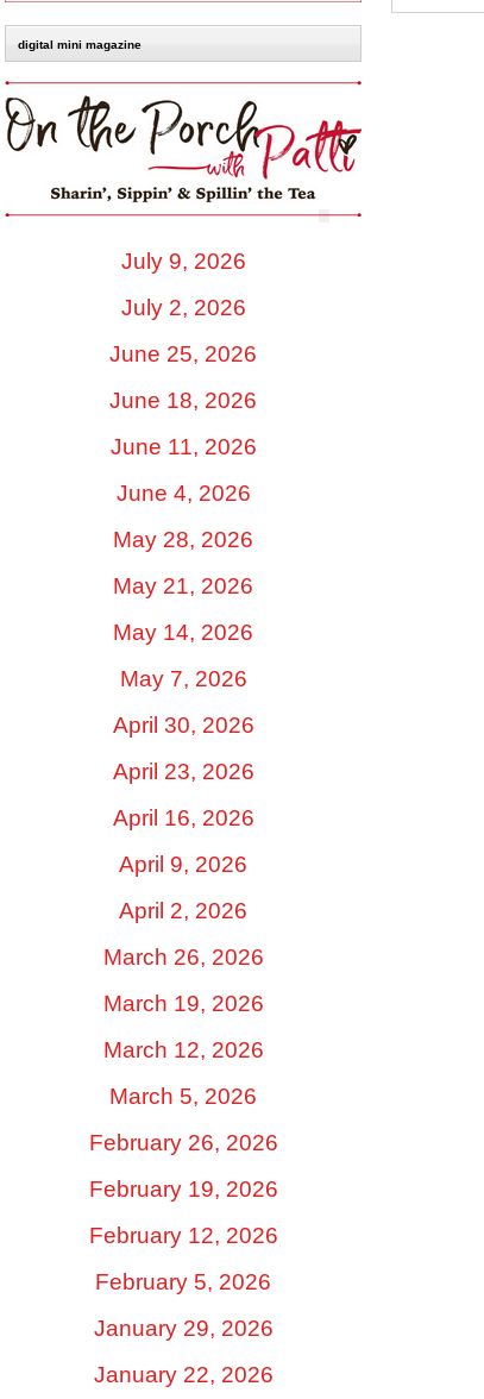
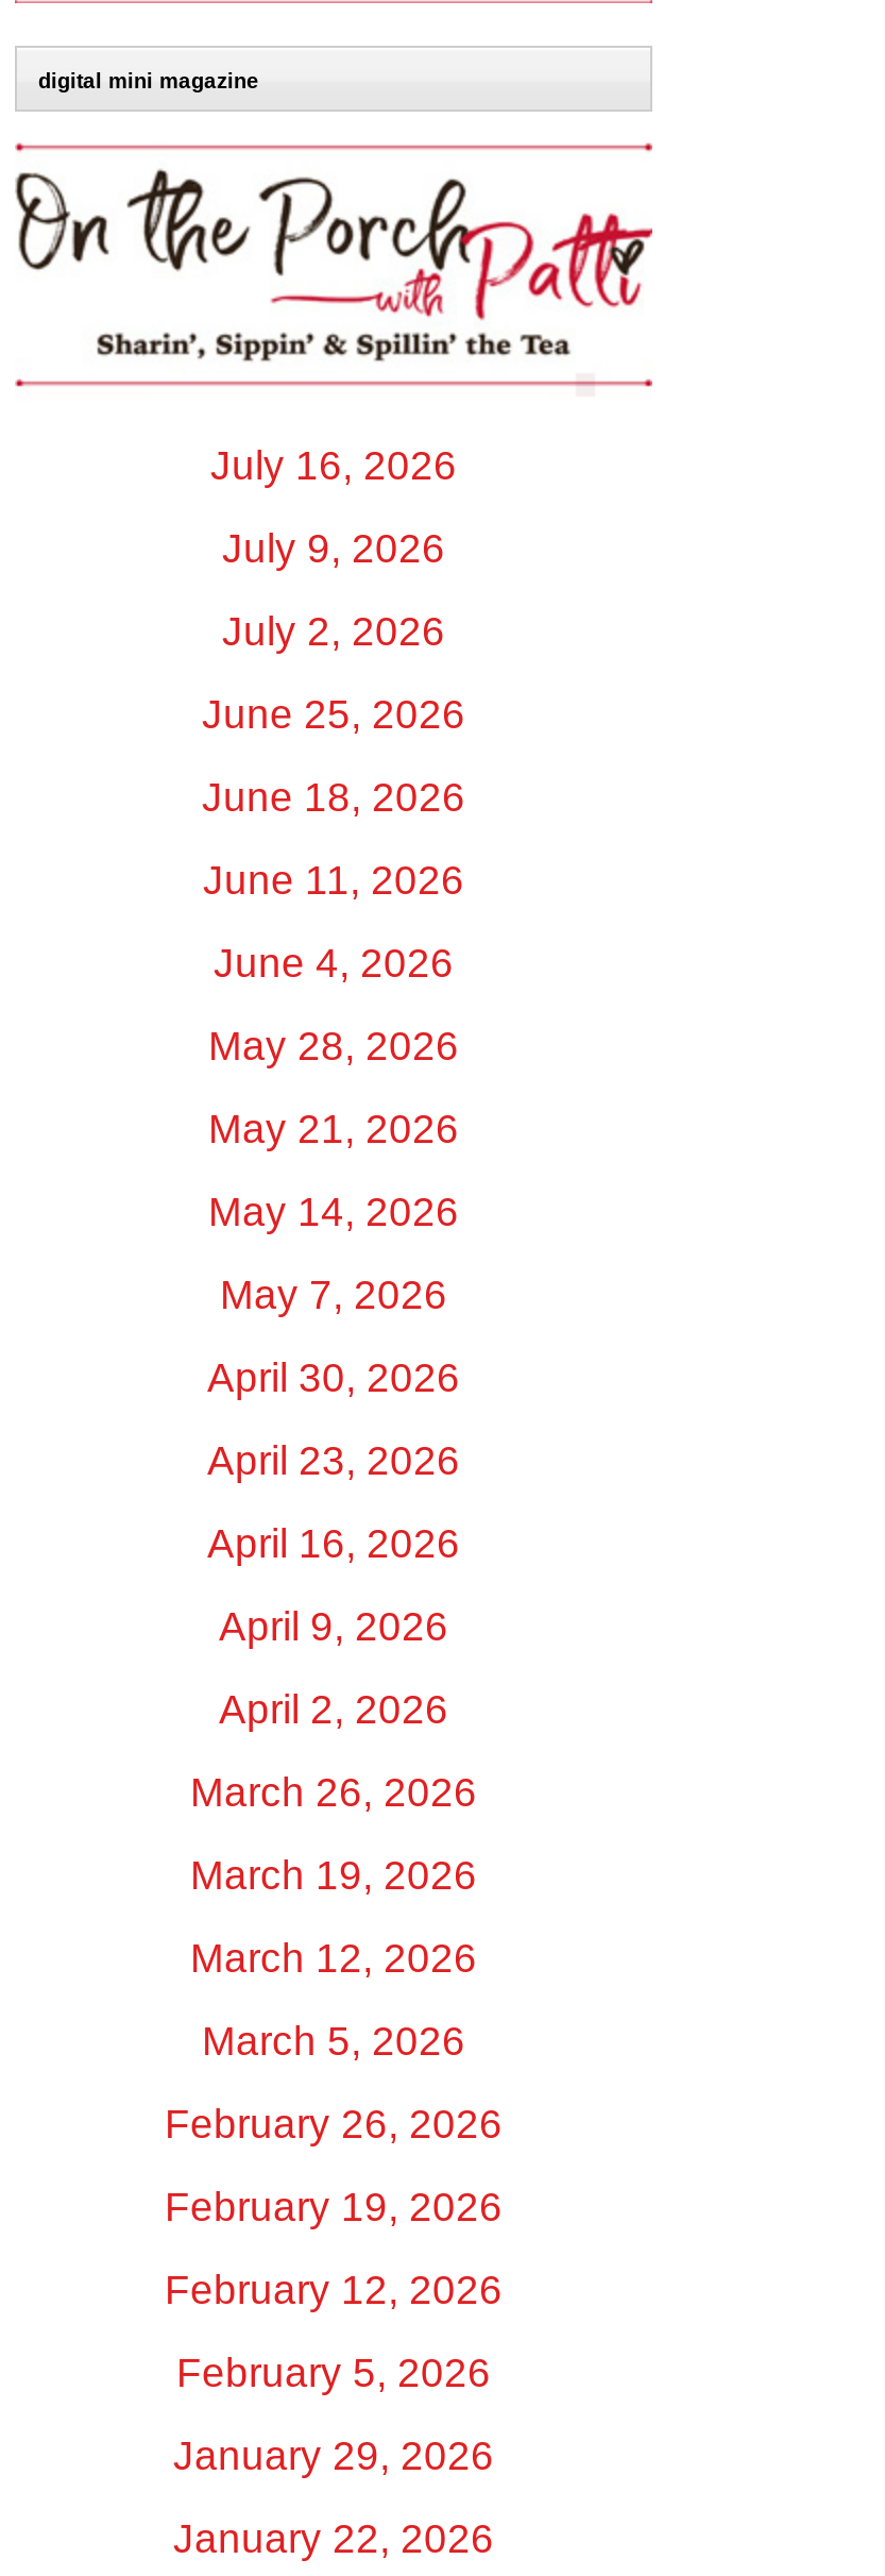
+ July 16, 2026
